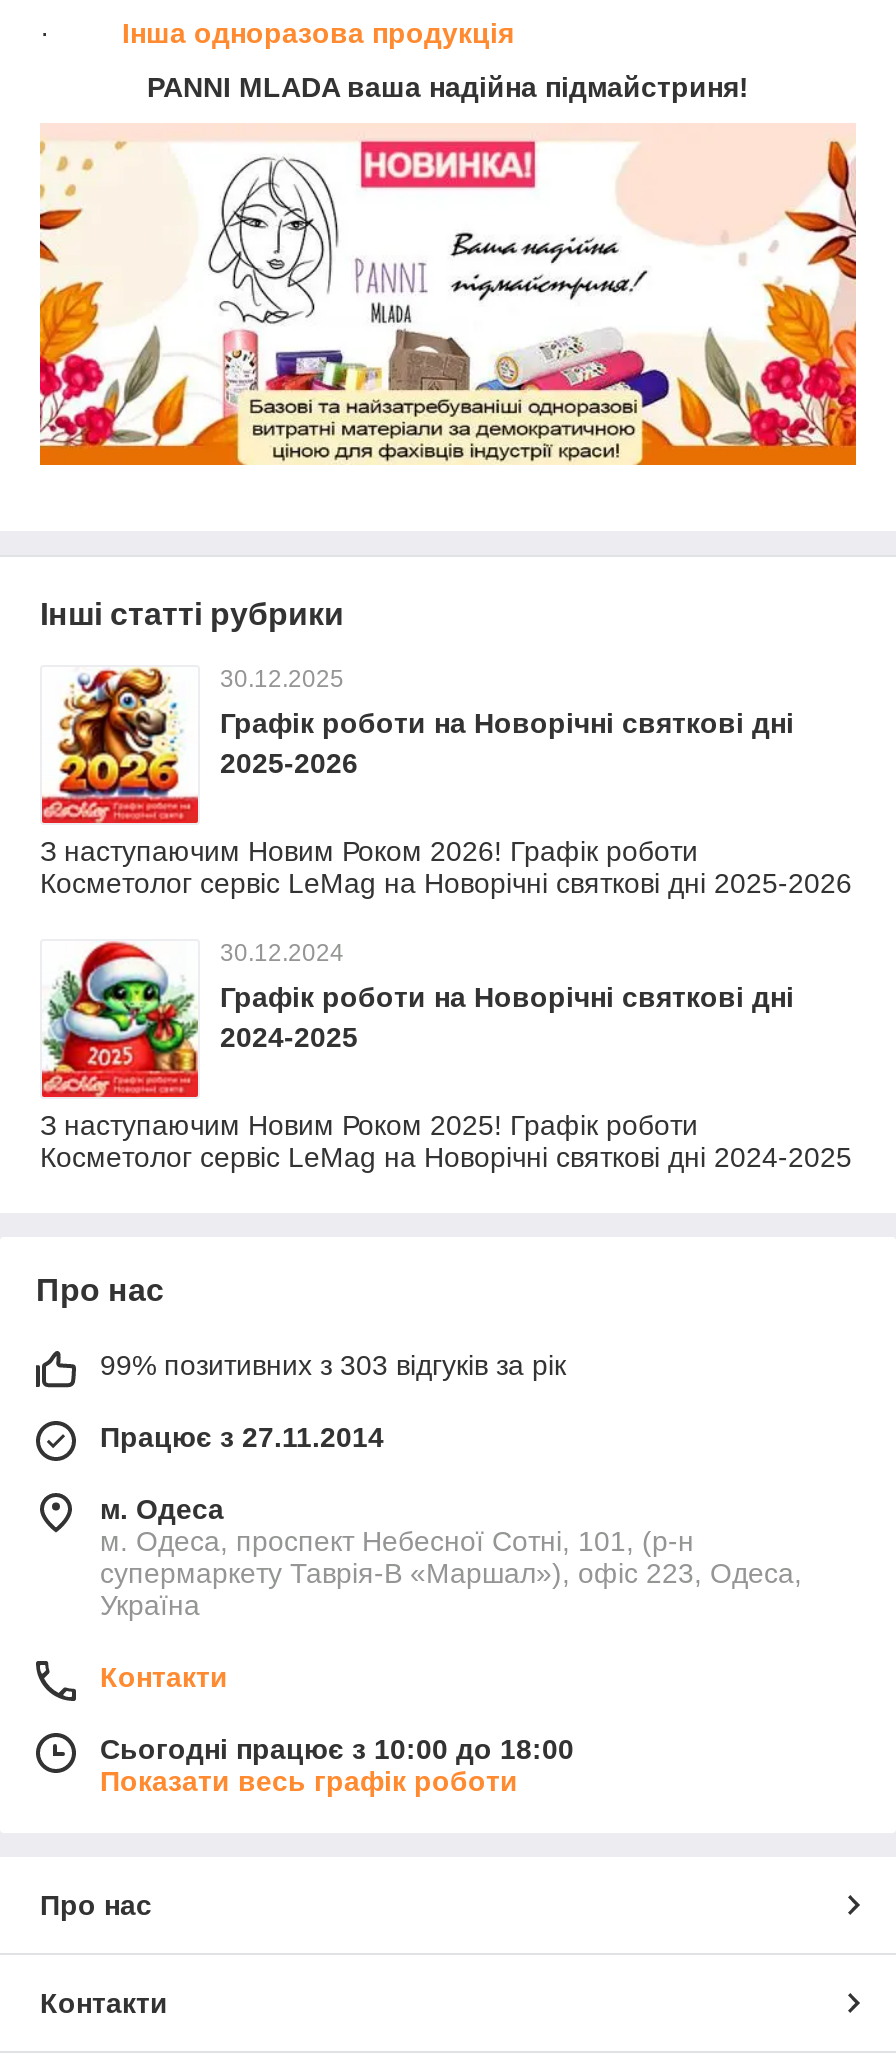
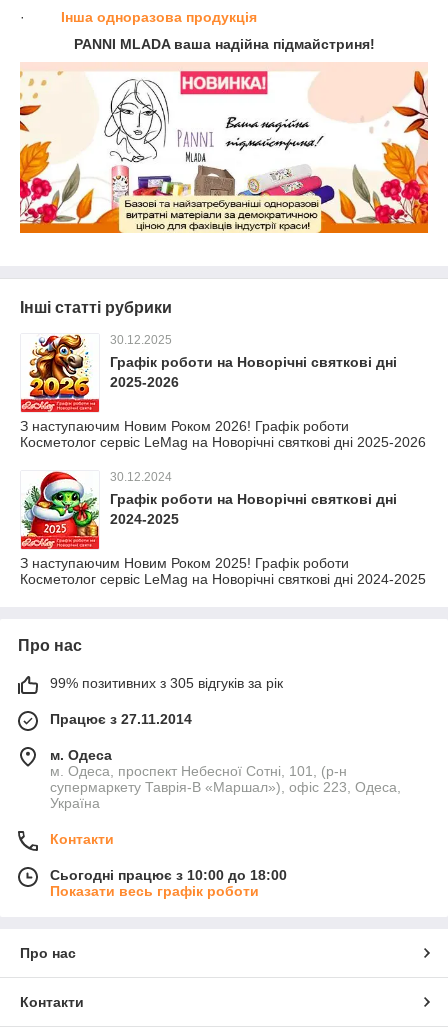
- 99% позитивних з 303 відгуків за рік
+ 99% позитивних з 305 відгуків за рік
